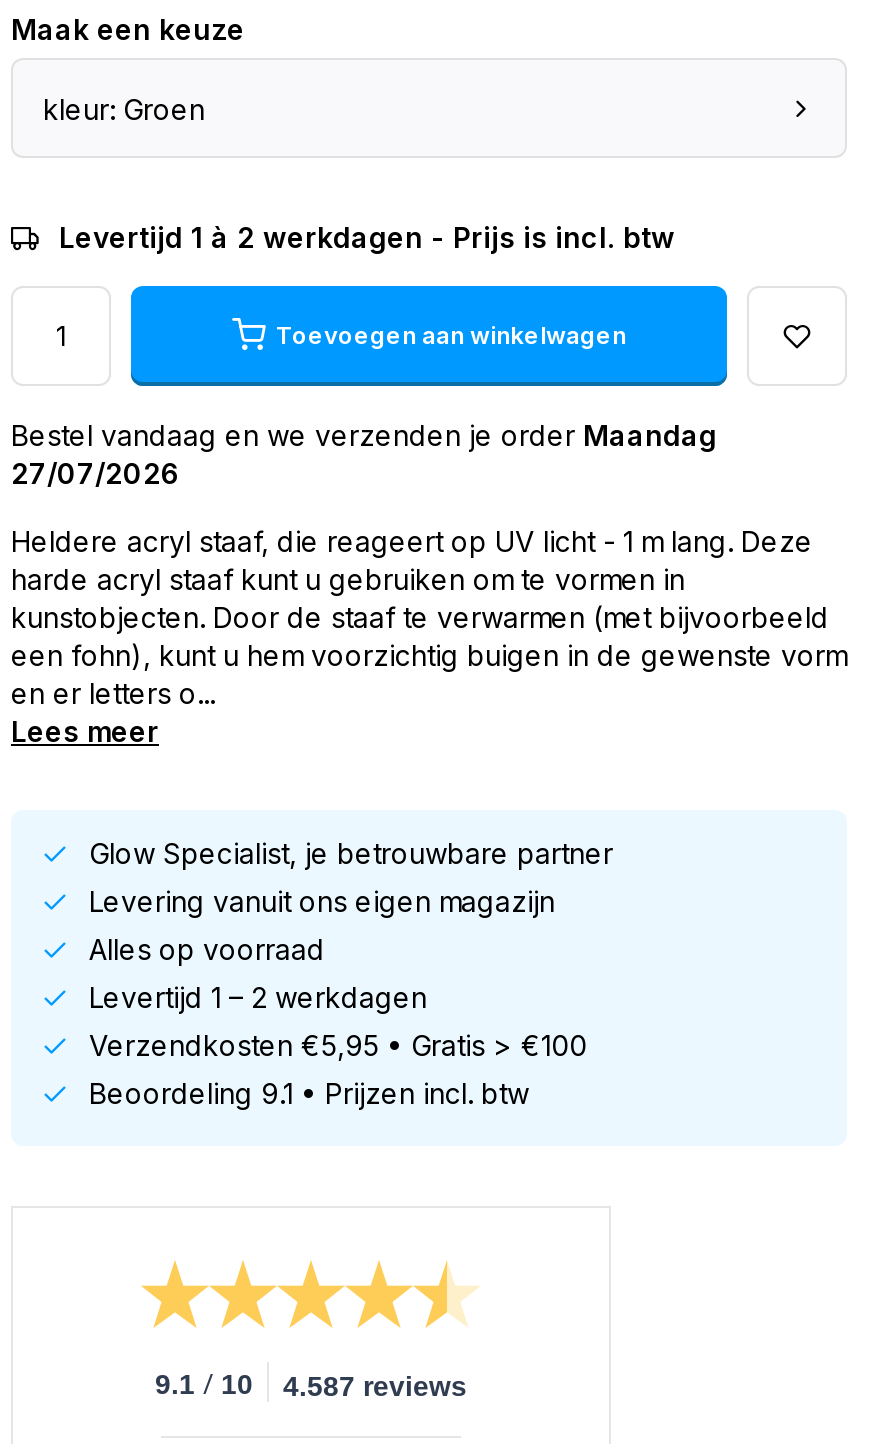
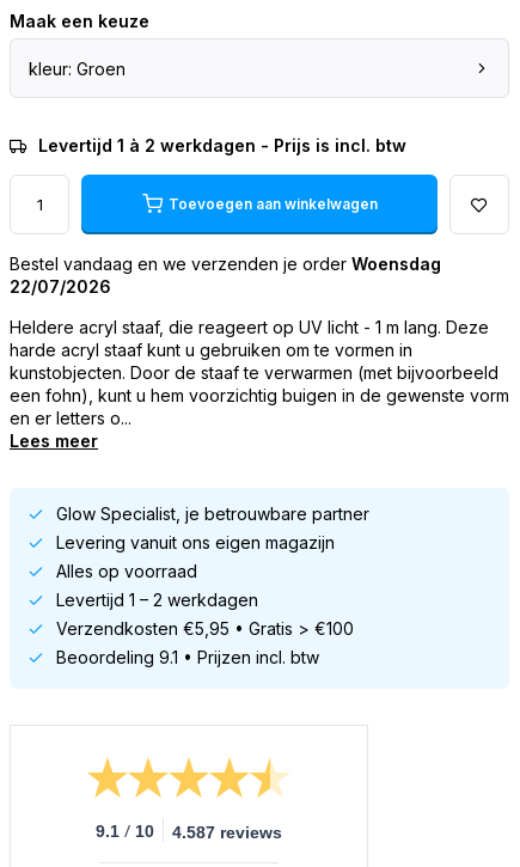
- Bestel vandaag en we verzenden je order Maandag
+ Bestel vandaag en we verzenden je order Woensdag

- 27/07/2026
+ 22/07/2026
